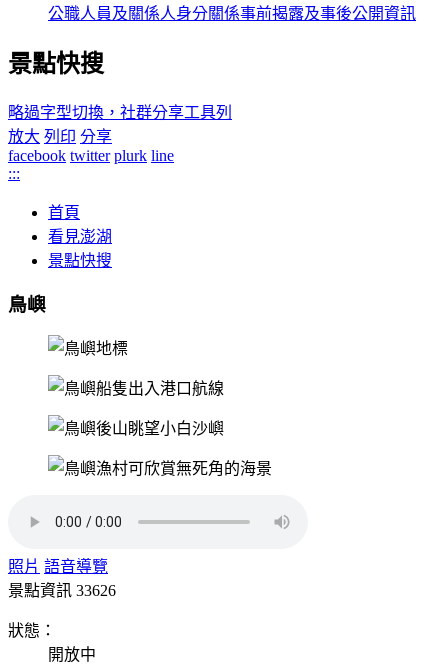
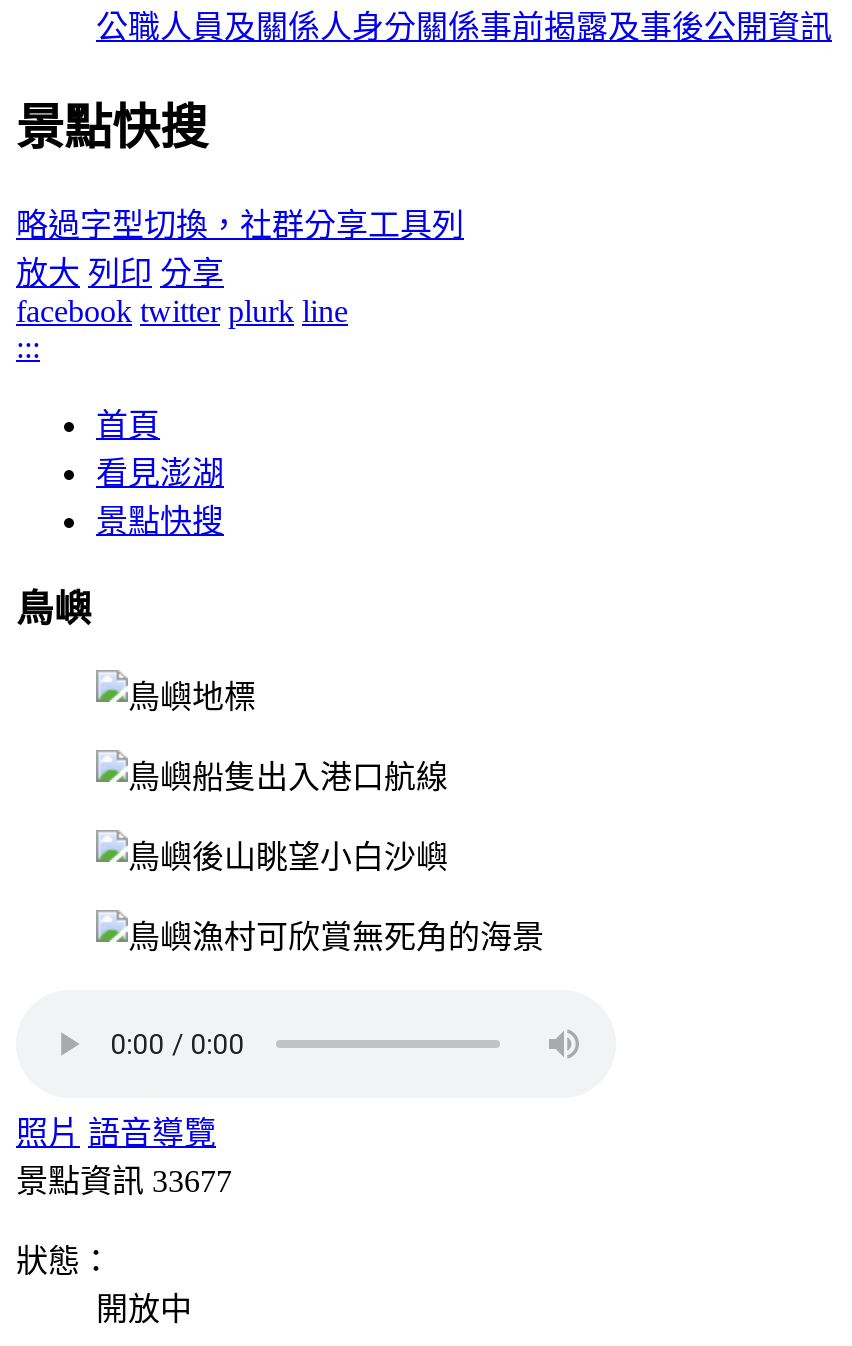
- 景點資訊33626
+ 景點資訊33677
